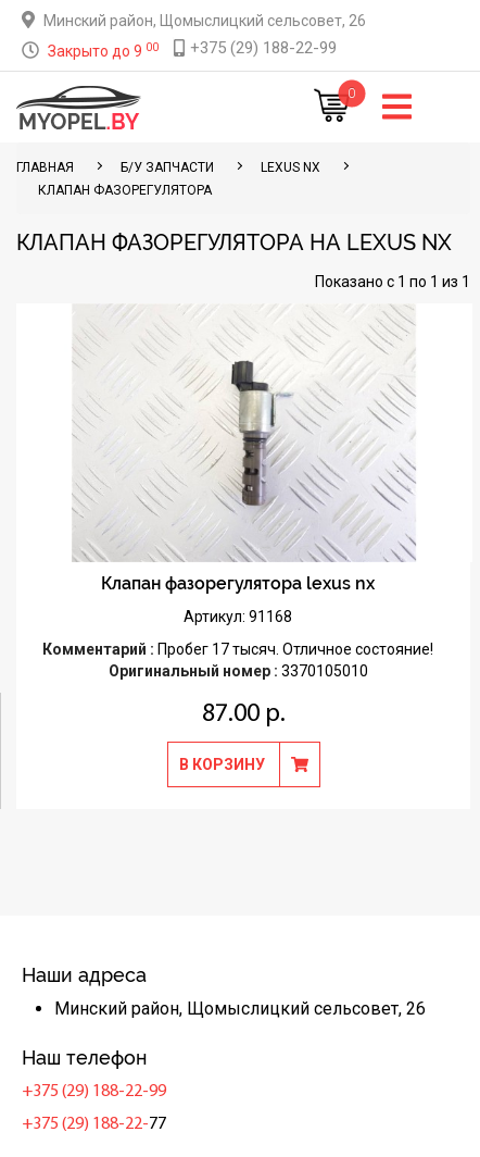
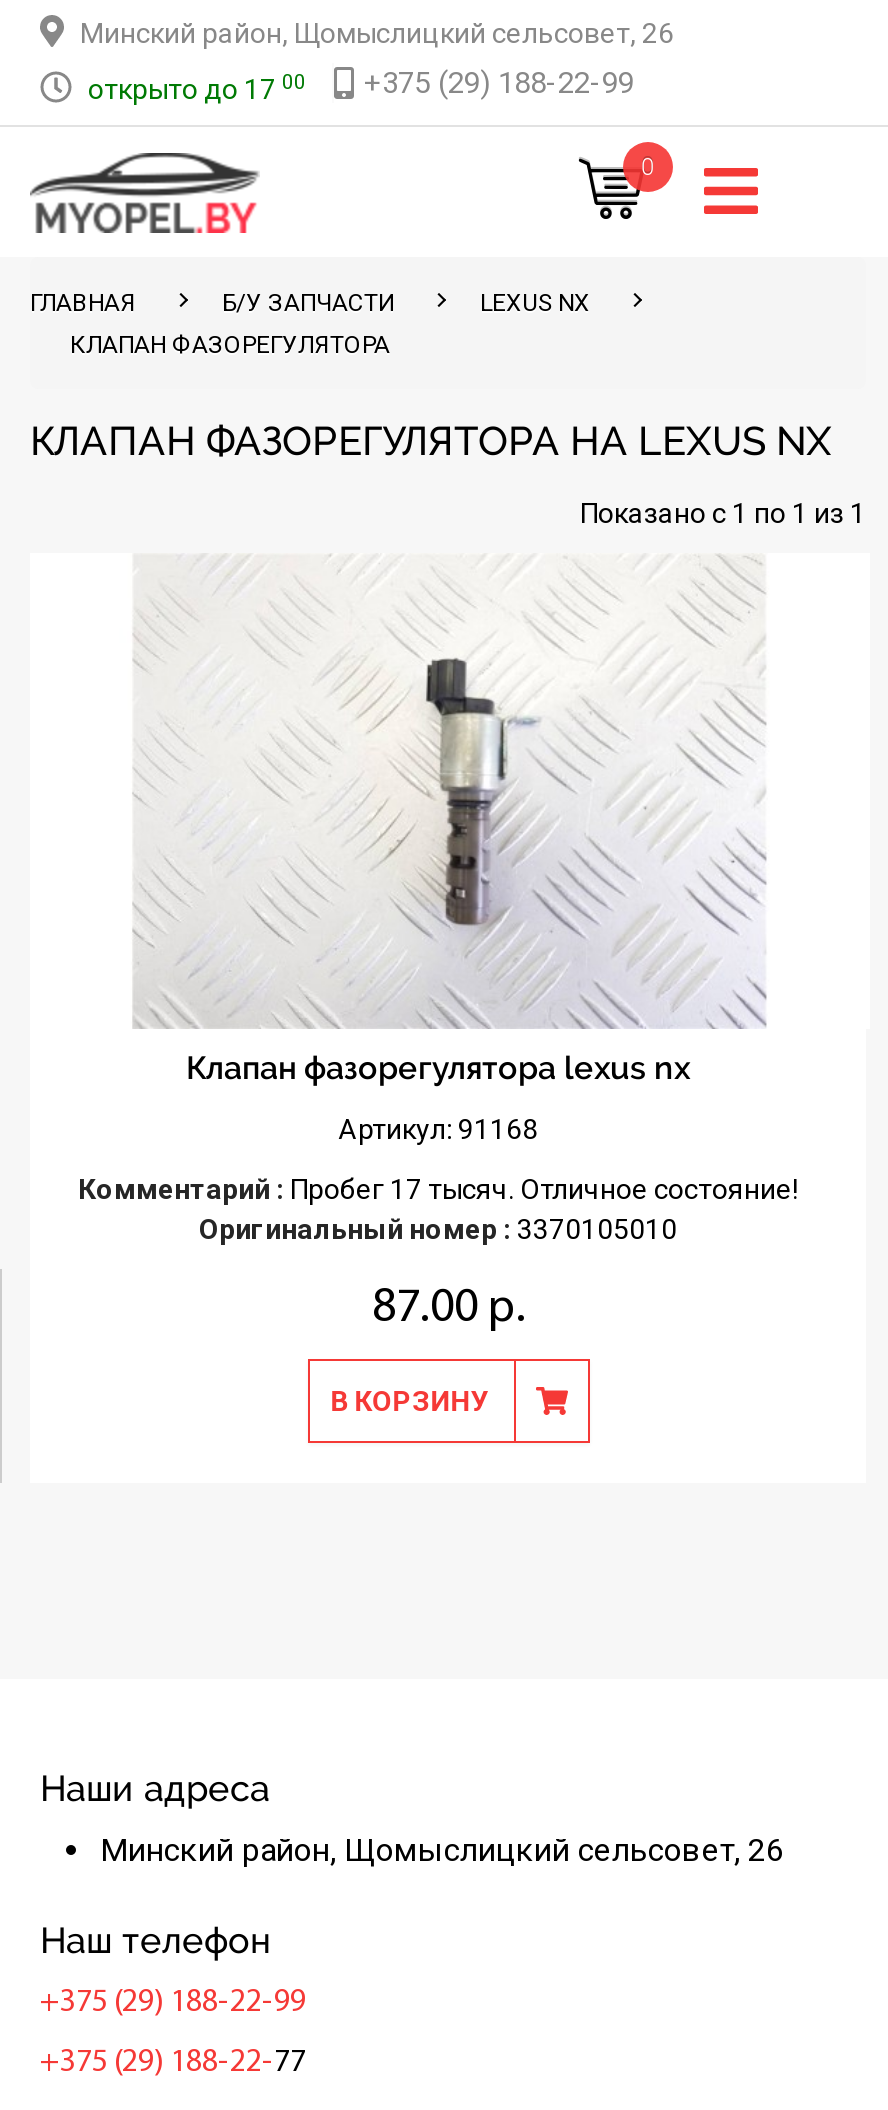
- Закрыто до 9 00 +375 (29) 188-22-99
+ открыто до 17 00 +375 (29) 188-22-99
